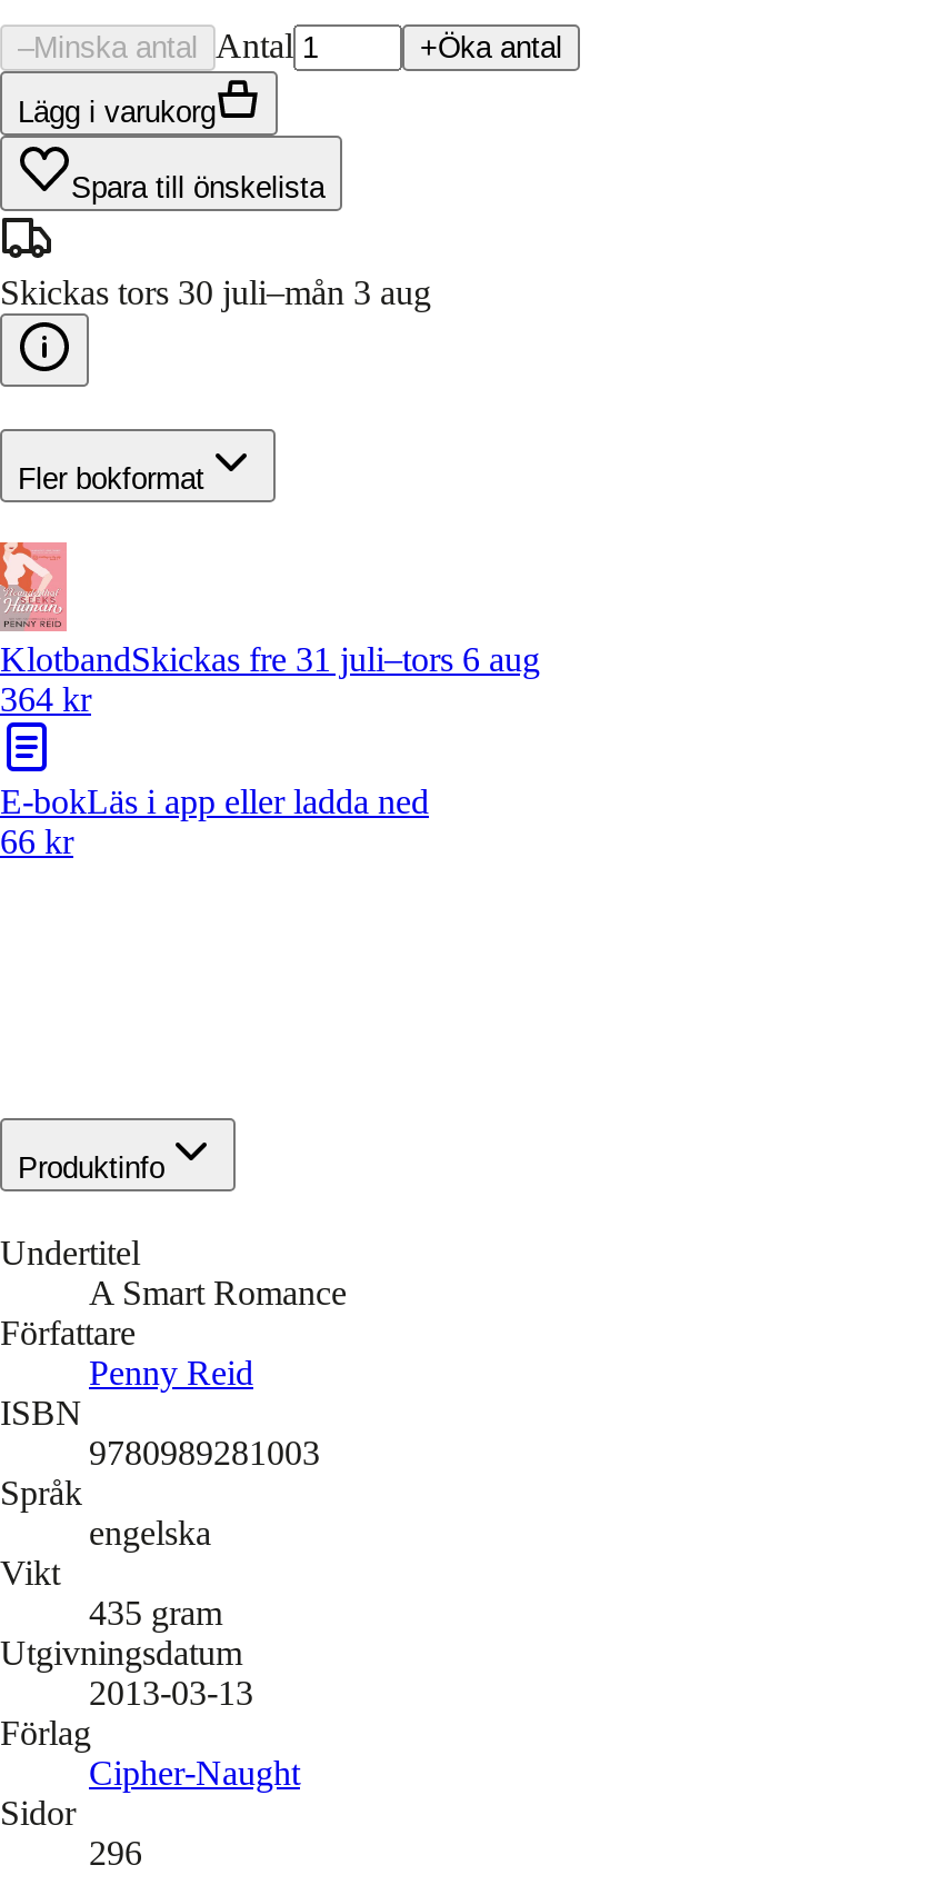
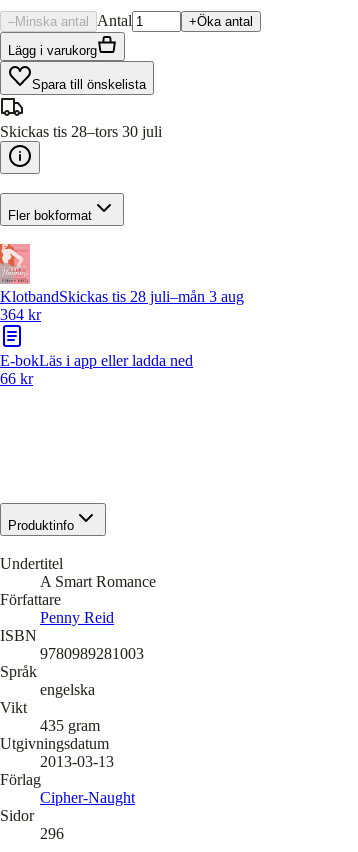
- Skickas tors 30 juli–mån 3 aug
+ Skickas tis 28–tors 30 juli

- KlotbandSkickas fre 31 juli–tors 6 aug
+ KlotbandSkickas tis 28 juli–mån 3 aug
